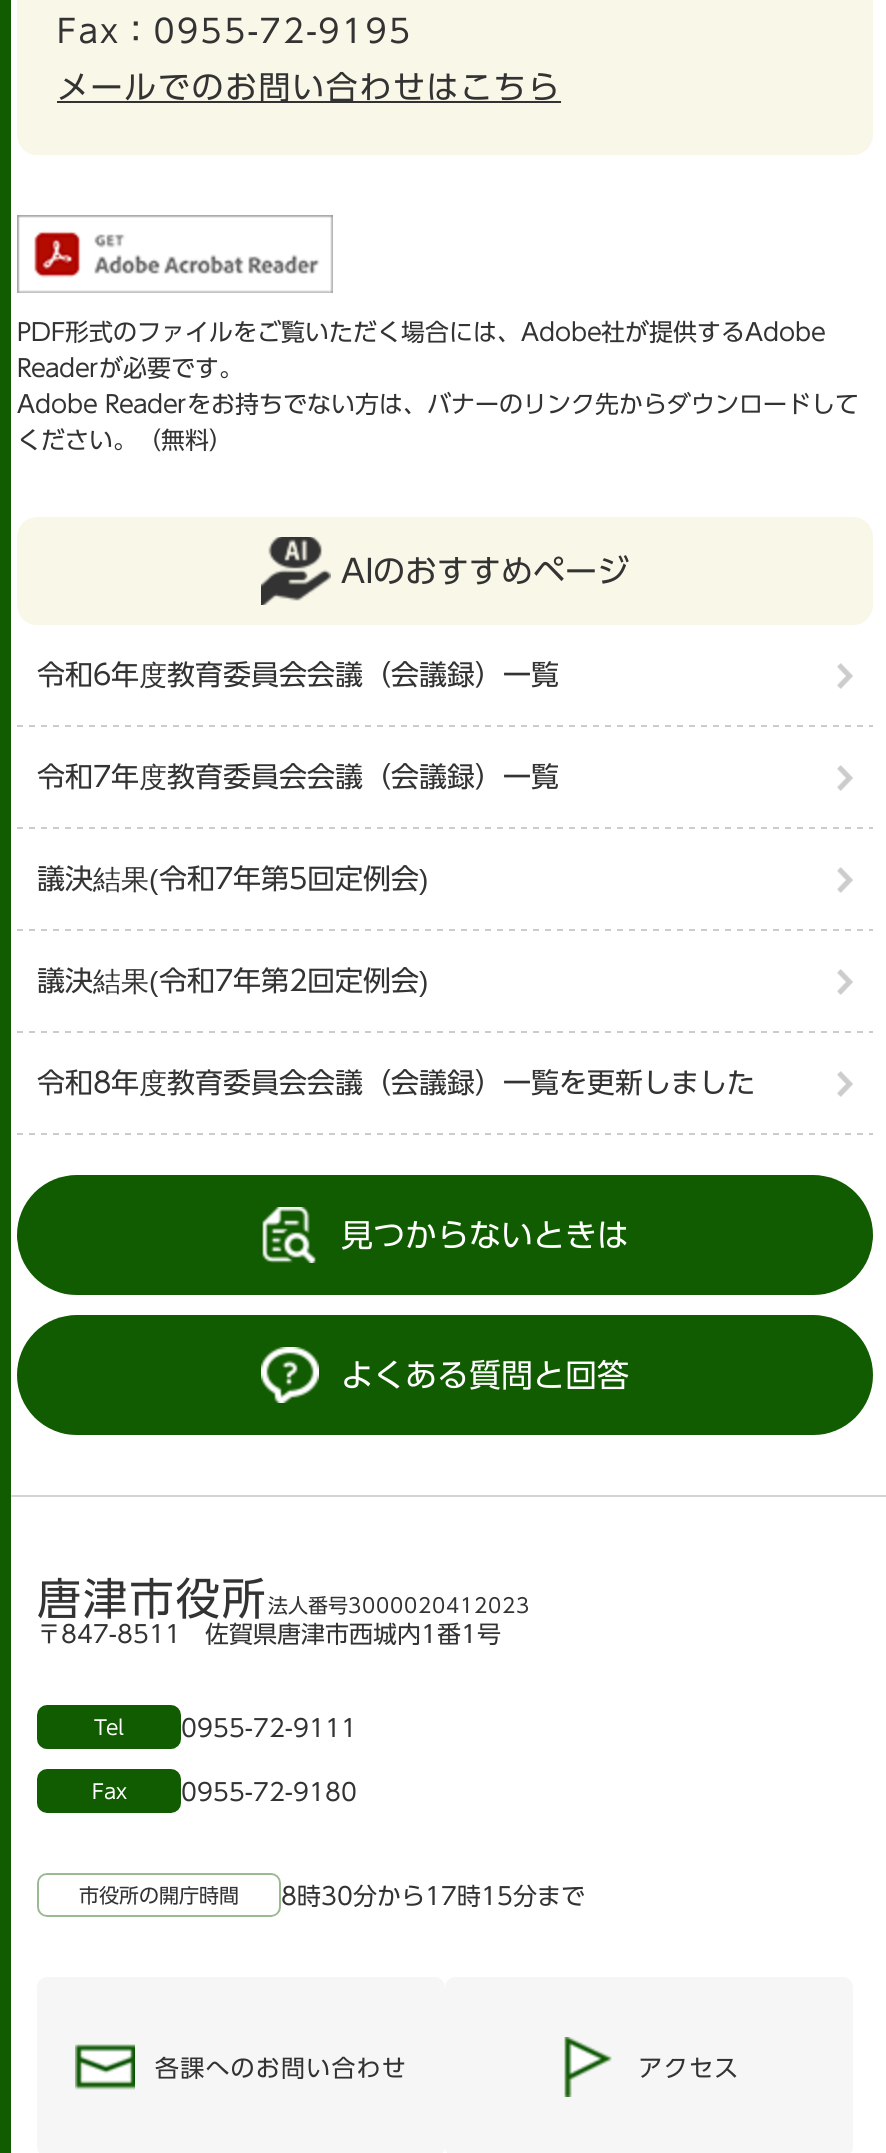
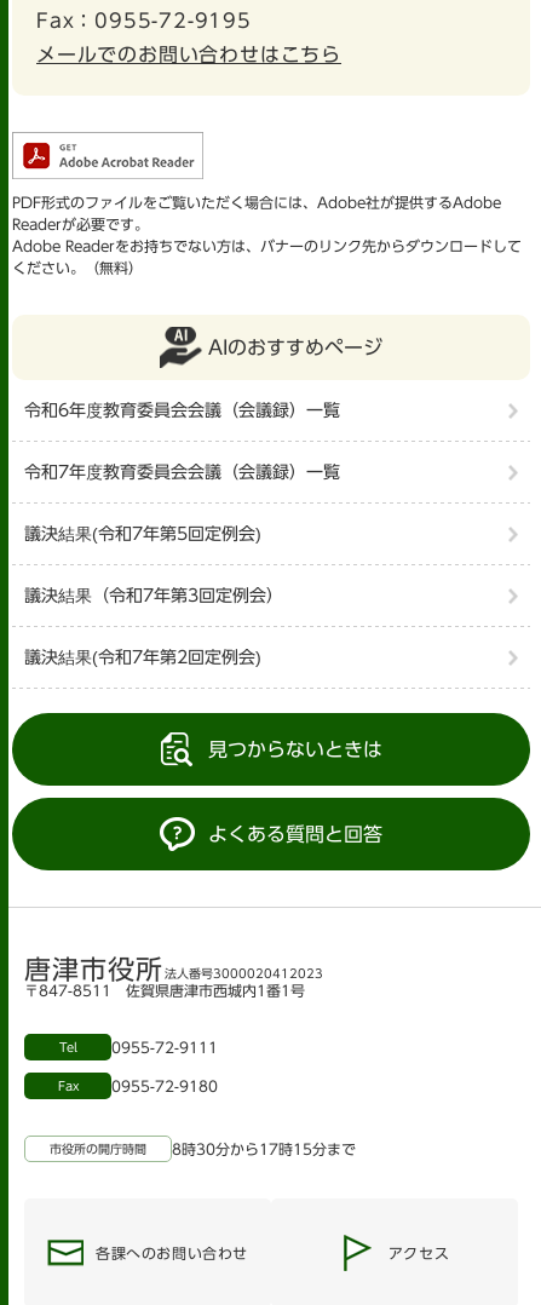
+ 議決結果（令和7年第3回定例会）

moved down: 議決結果(令和7年第2回定例会)

- 令和8年度教育委員会会議（会議録）一覧を更新しました
